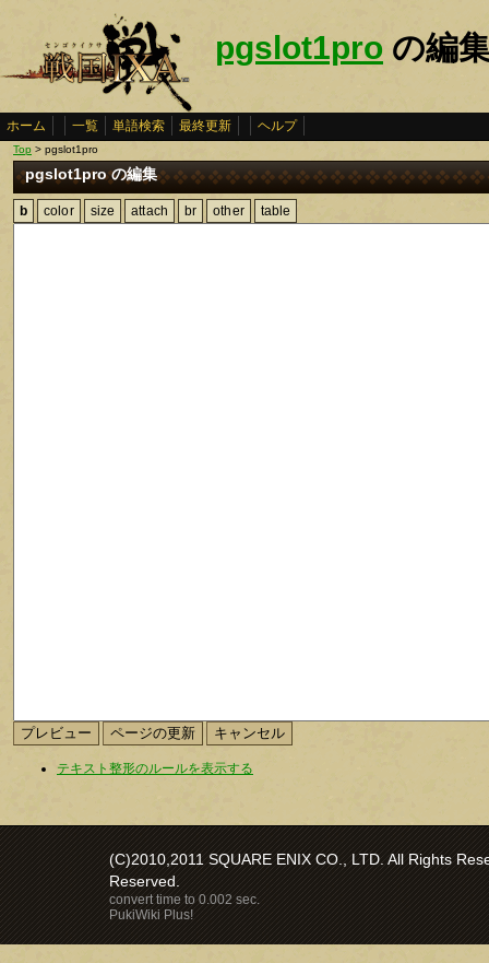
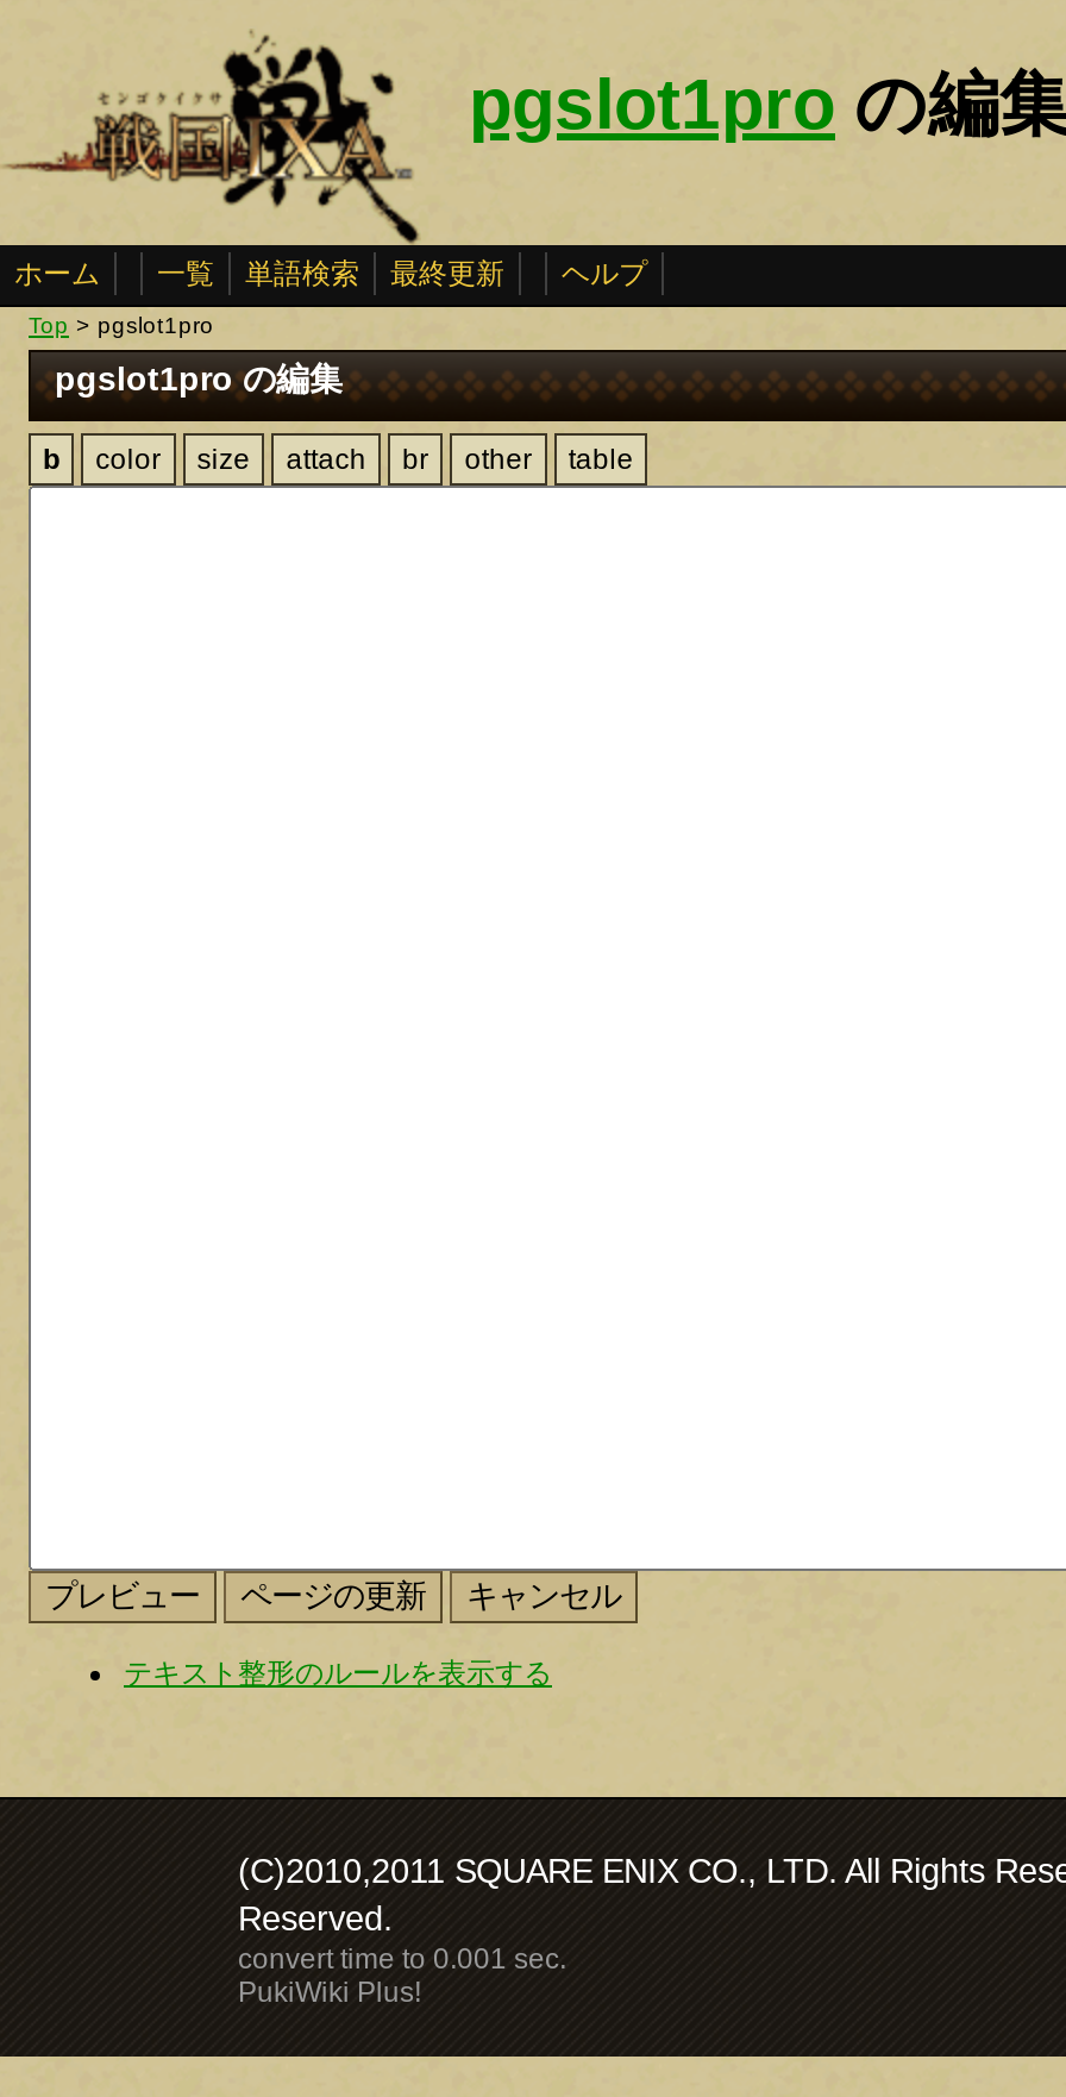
- convert time to 0.002 sec.
+ convert time to 0.001 sec.
